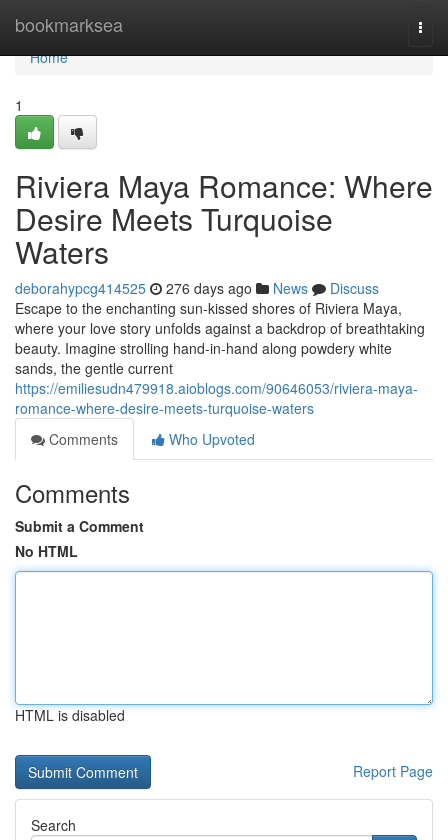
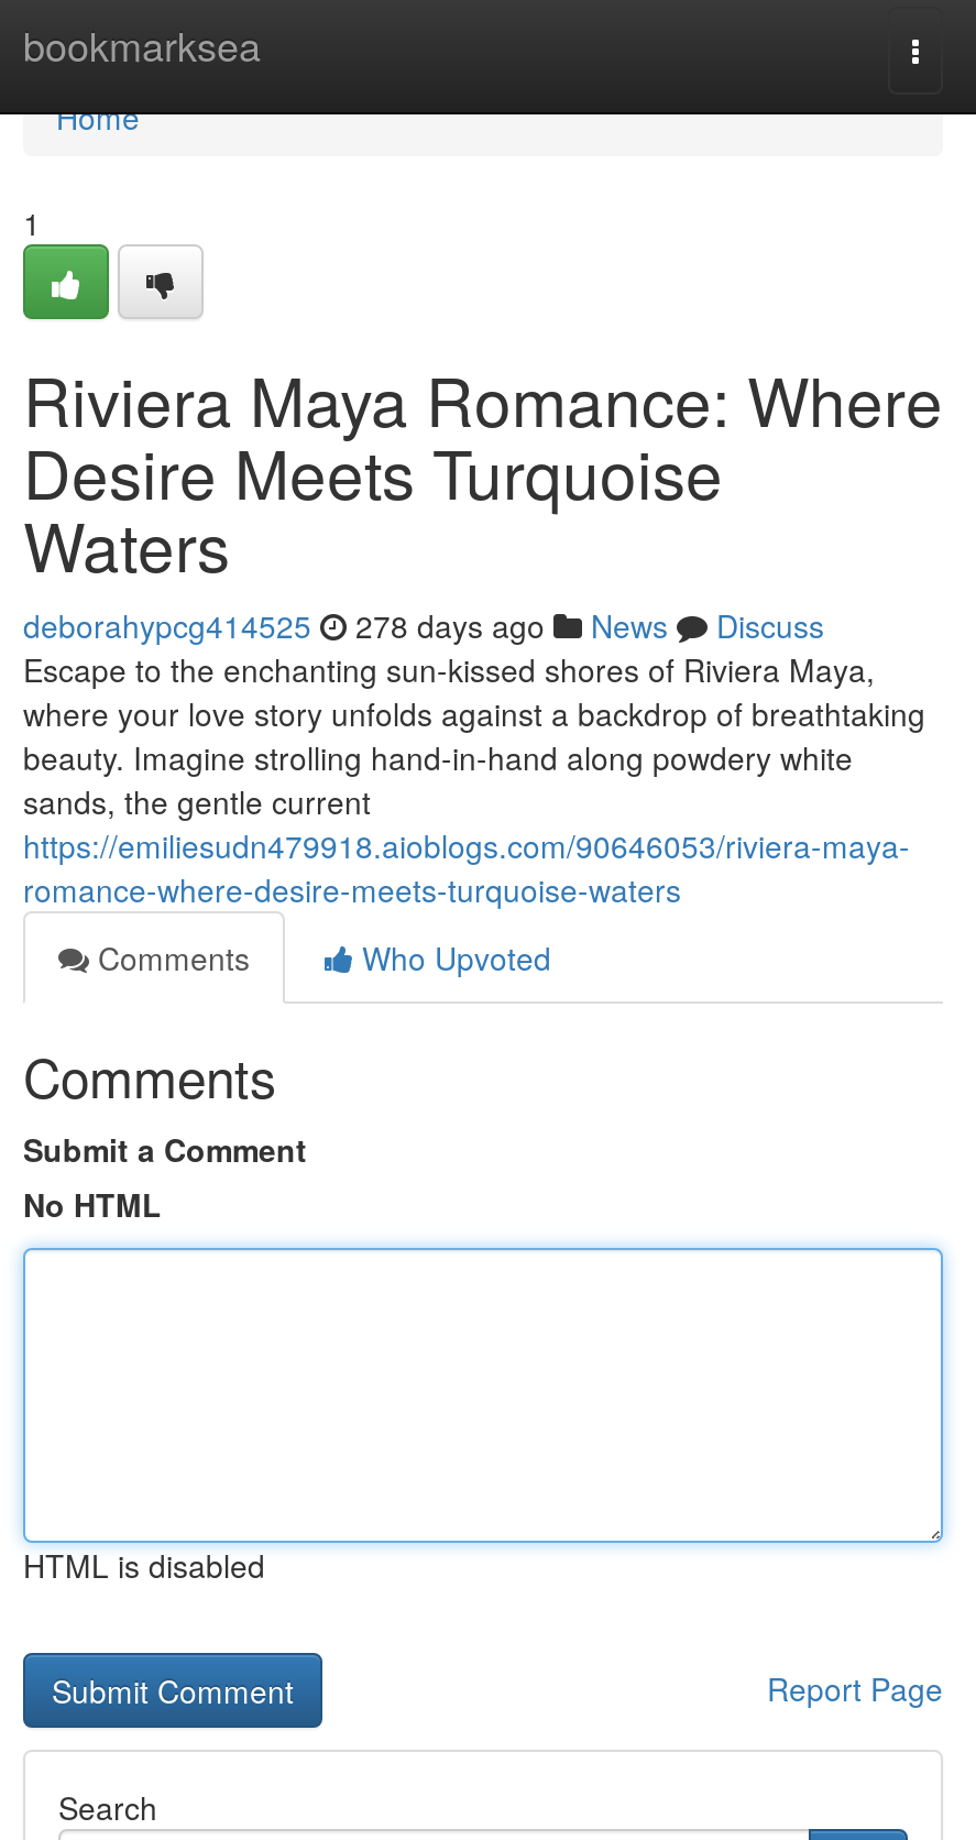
- deborahypcg414525 276 days ago News Discuss
+ deborahypcg414525 278 days ago News Discuss
